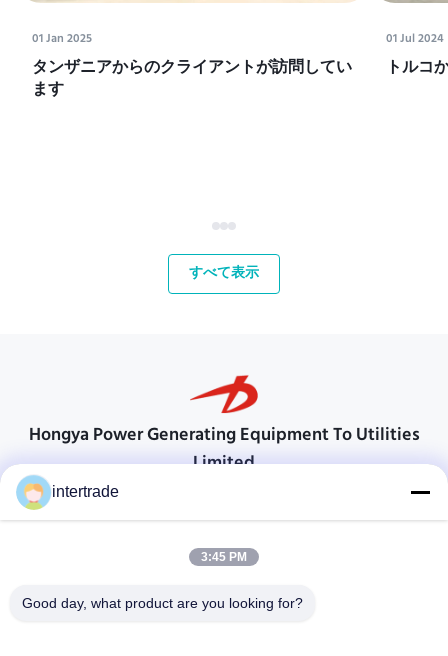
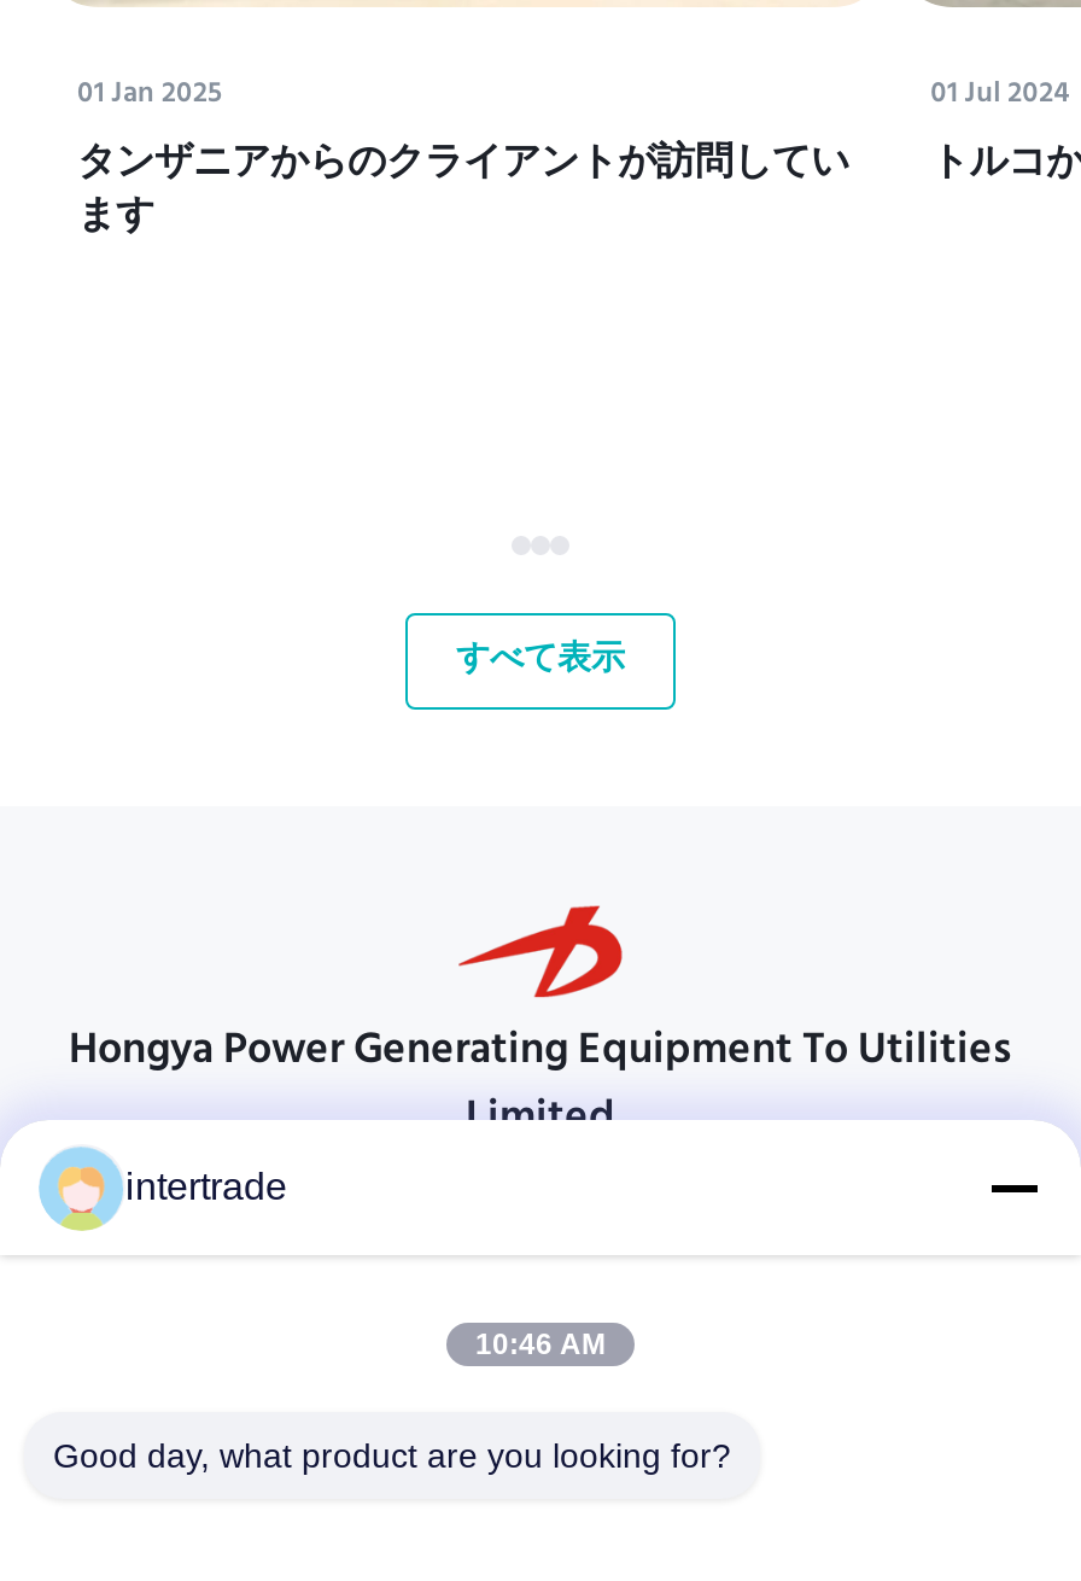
- 3:45 PM
+ 10:46 AM
